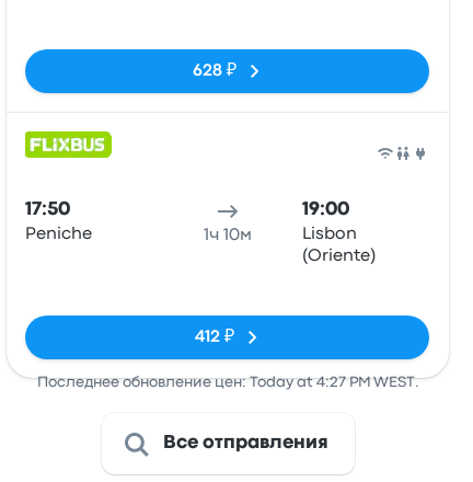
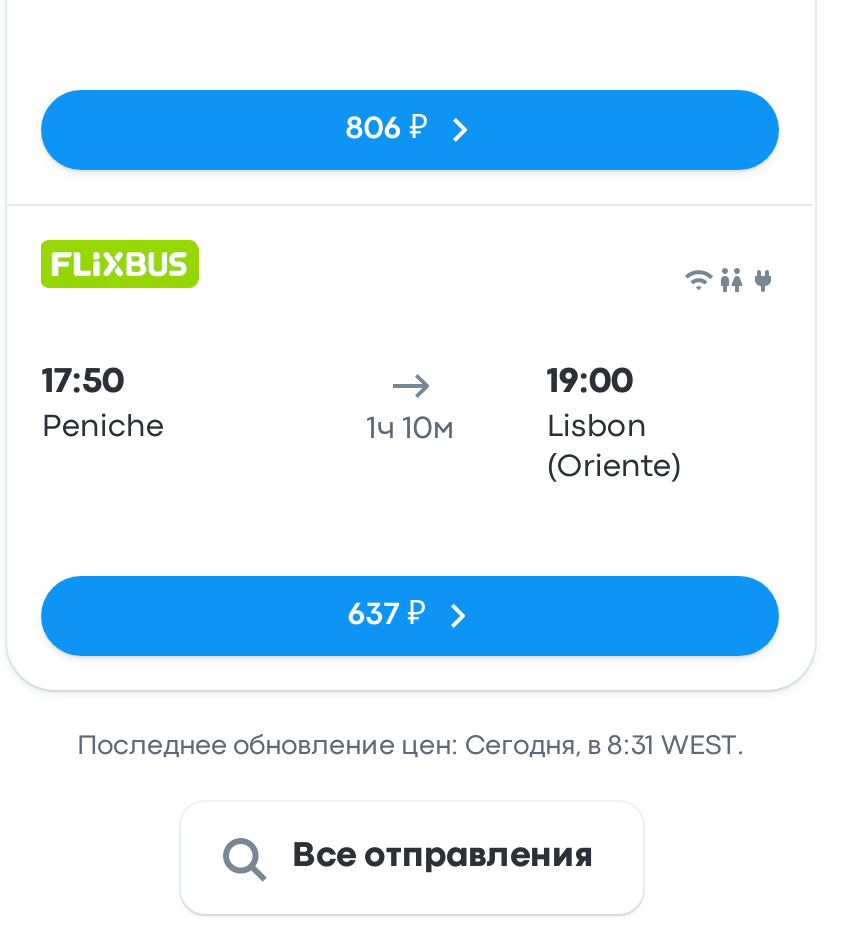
- 628 ₽
+ 806 ₽

- 412 ₽
+ 637 ₽

- Последнее обновление цен: Today at 4:27 PM WEST.
+ Последнее обновление цен: Сегодня, в 8:31 WEST.
